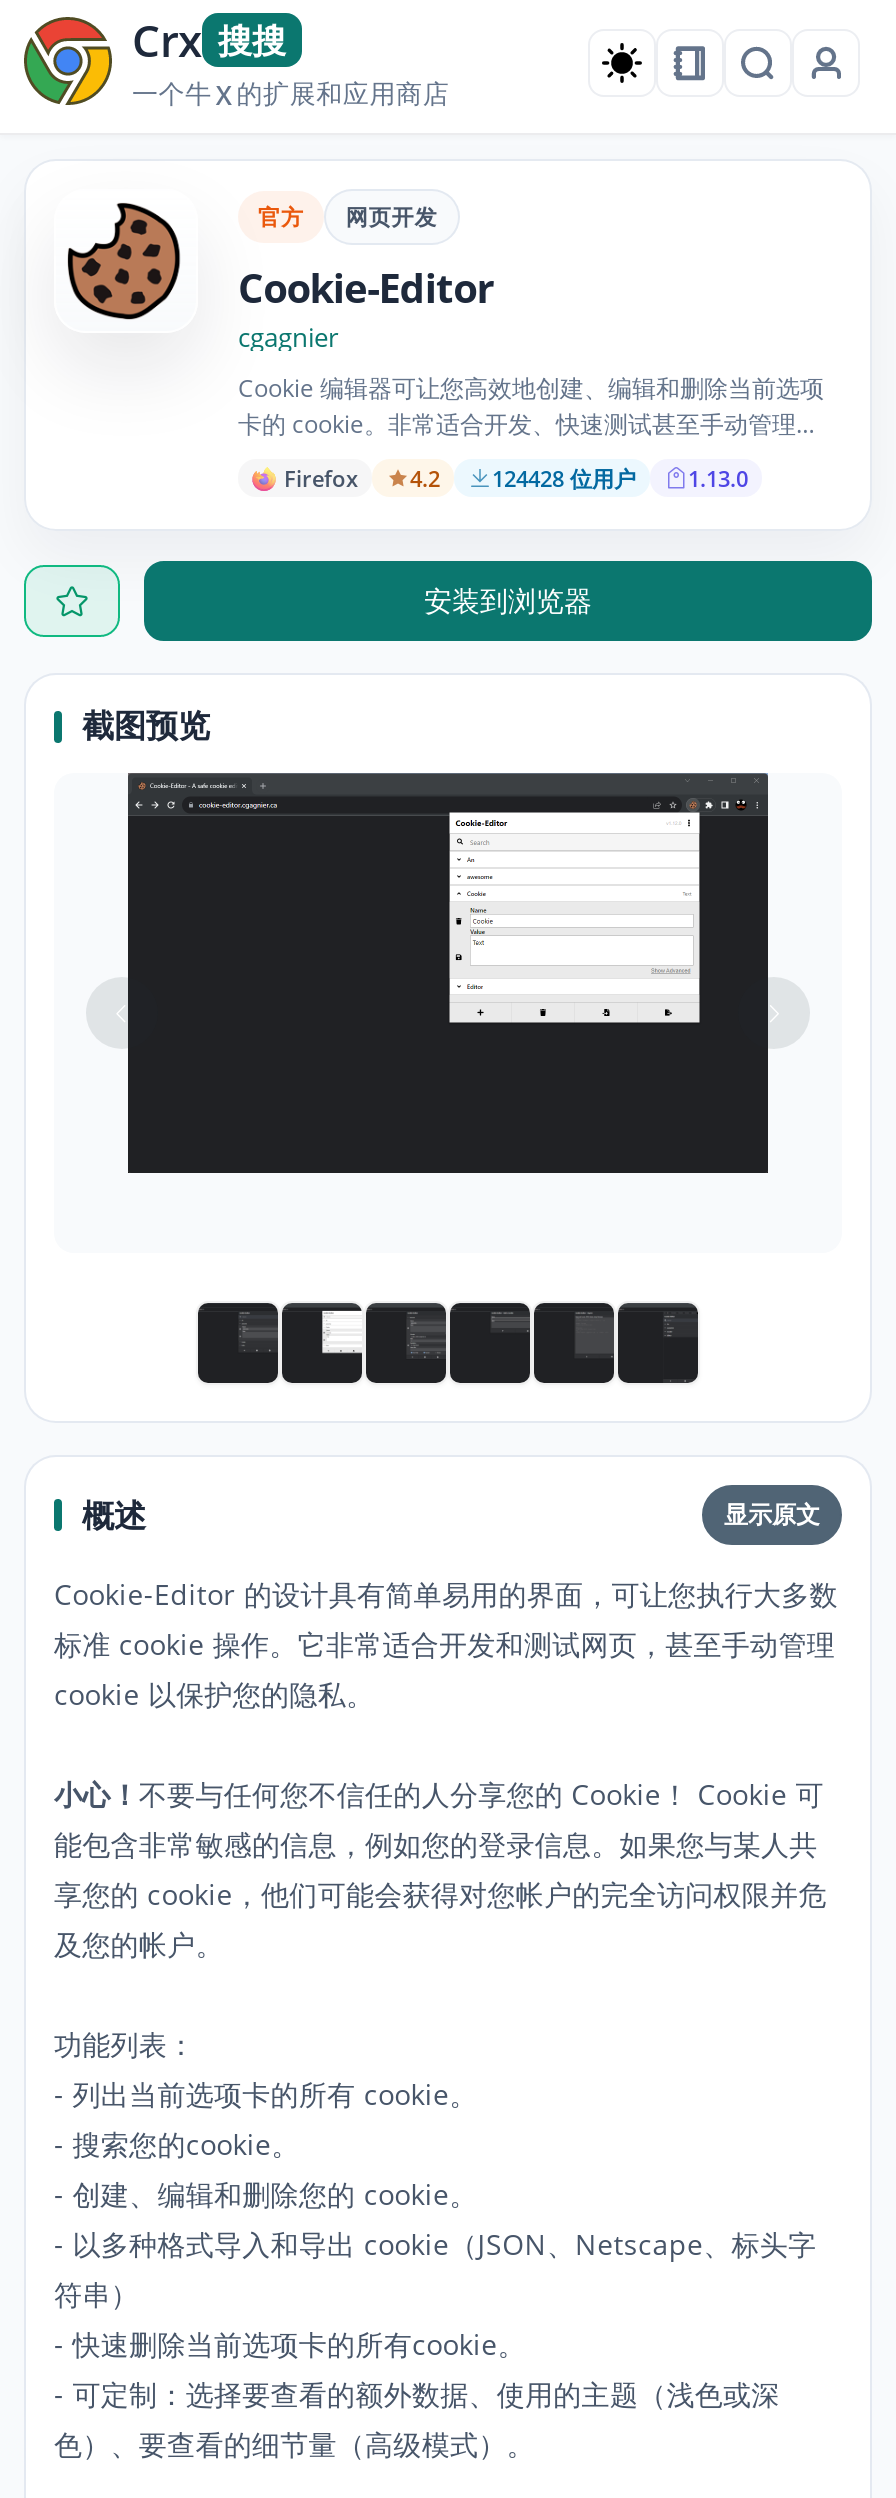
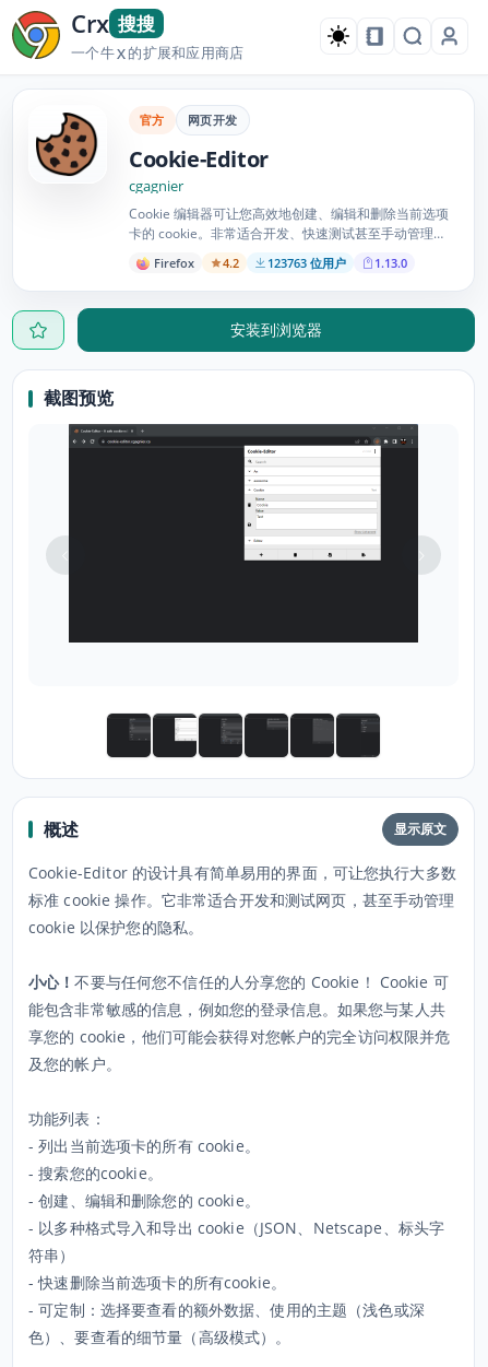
- Firefox 4.2 124428 位用户 1.13.0
+ Firefox 4.2 123763 位用户 1.13.0
